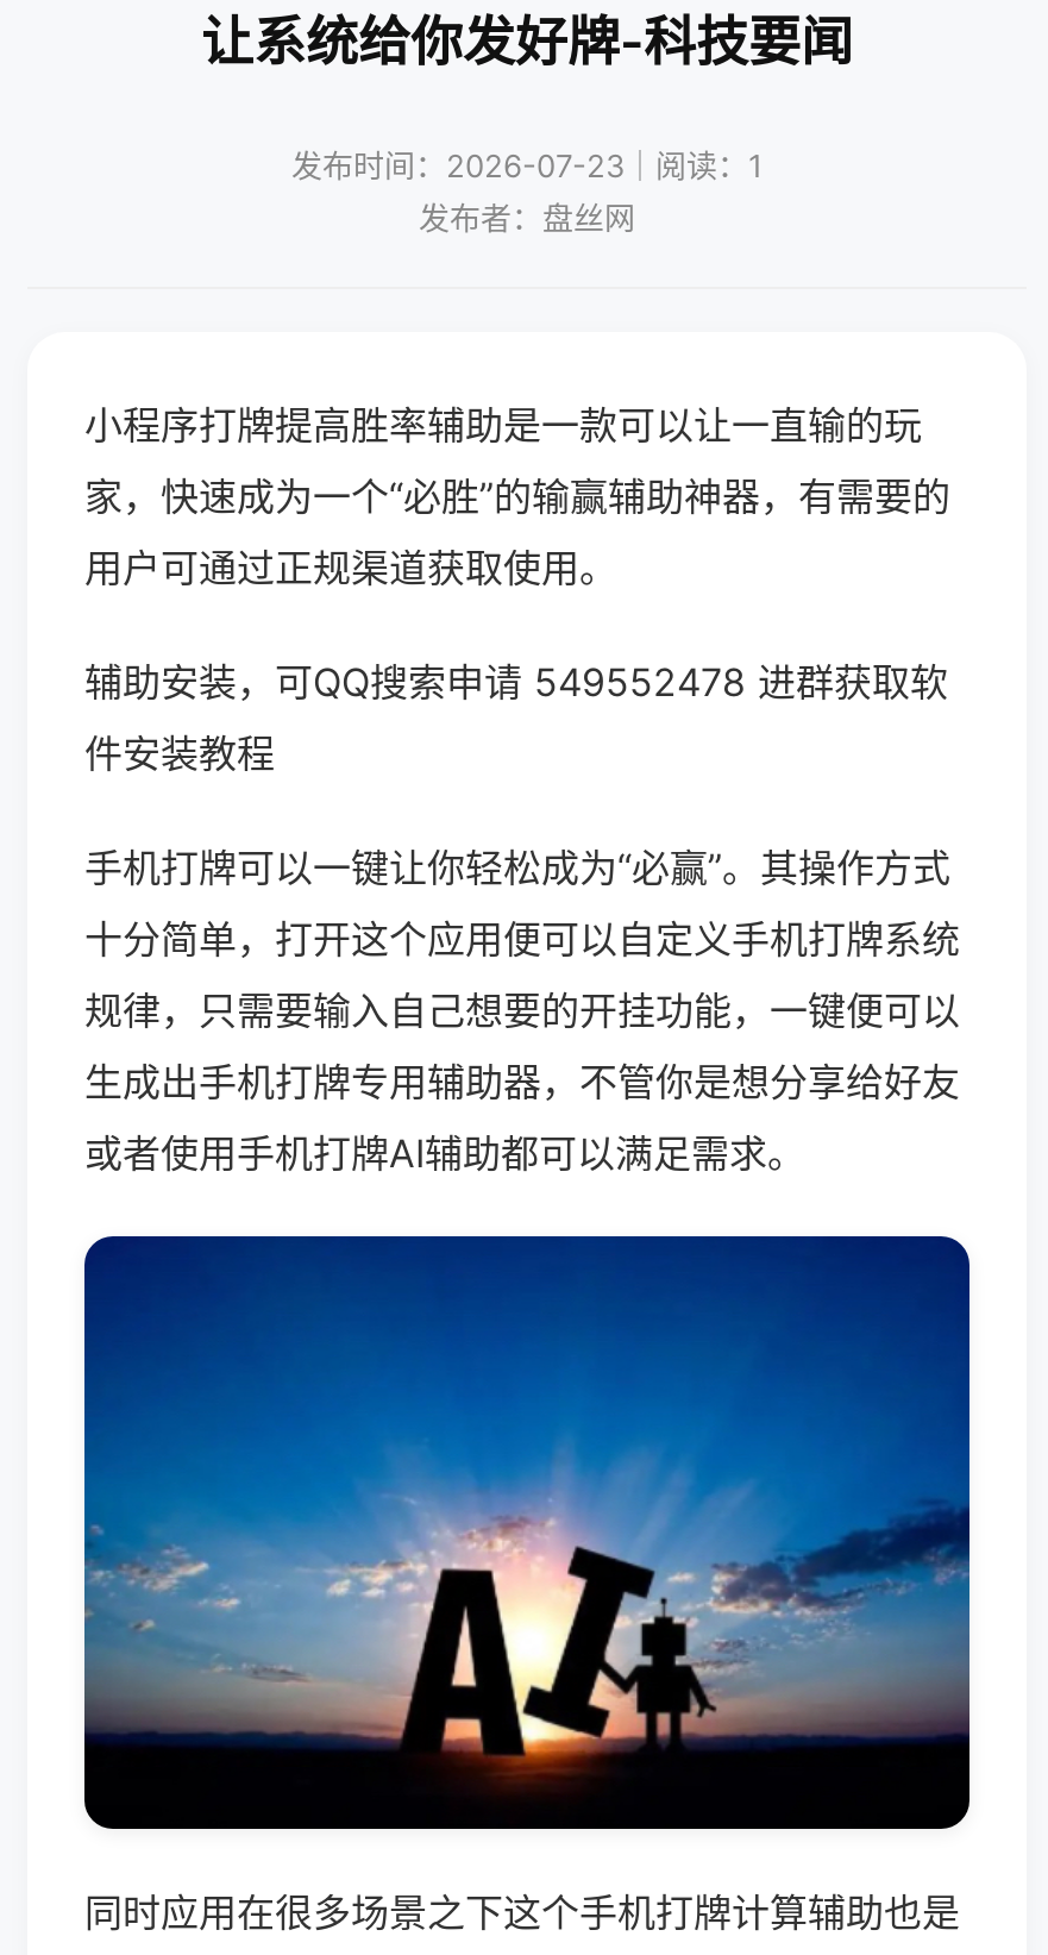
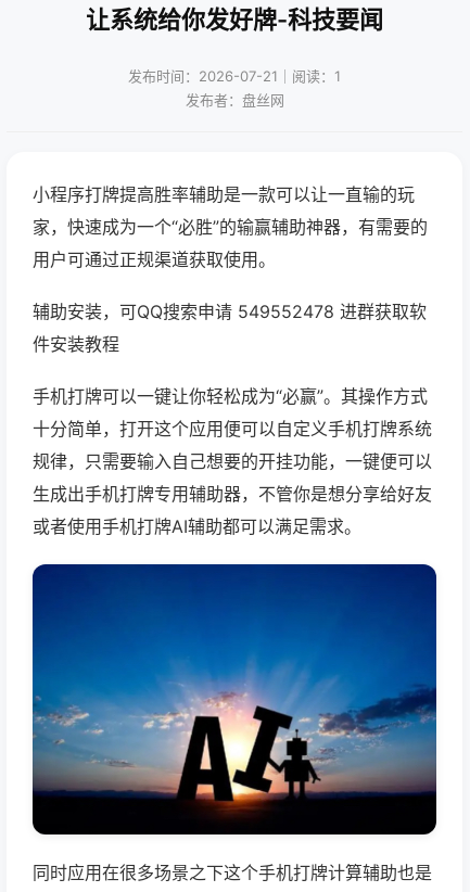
- 发布时间：2026-07-23｜阅读：1
+ 发布时间：2026-07-21｜阅读：1
